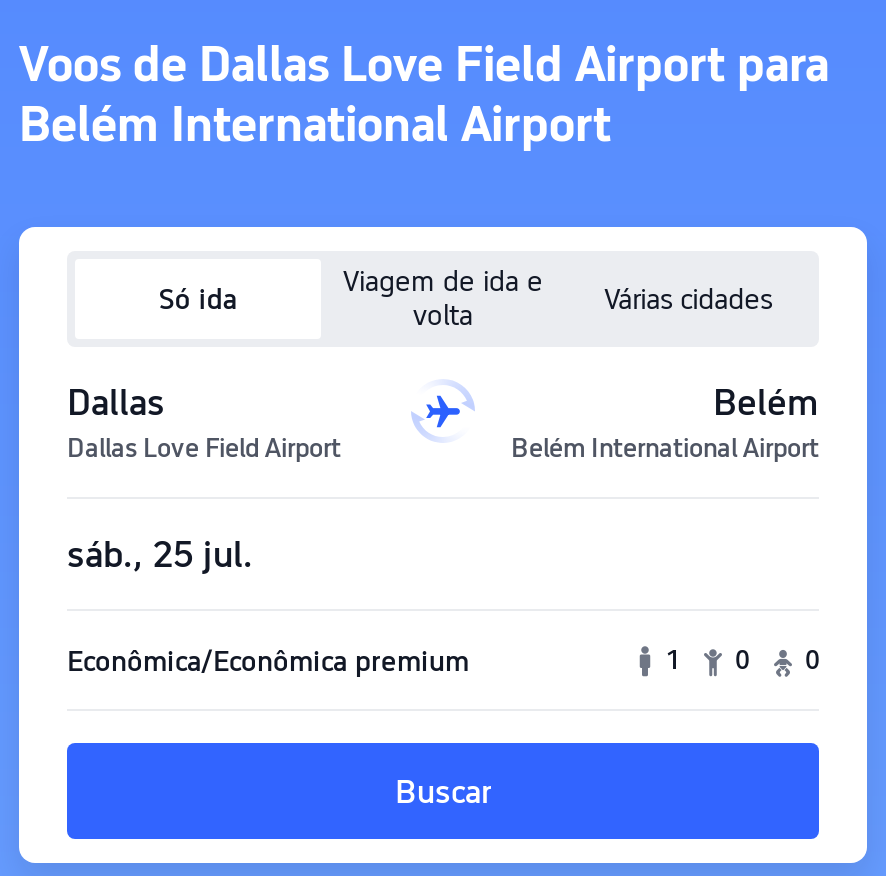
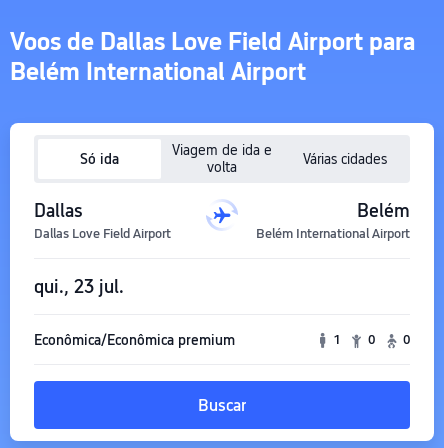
- sáb., 25 jul.
+ qui., 23 jul.
